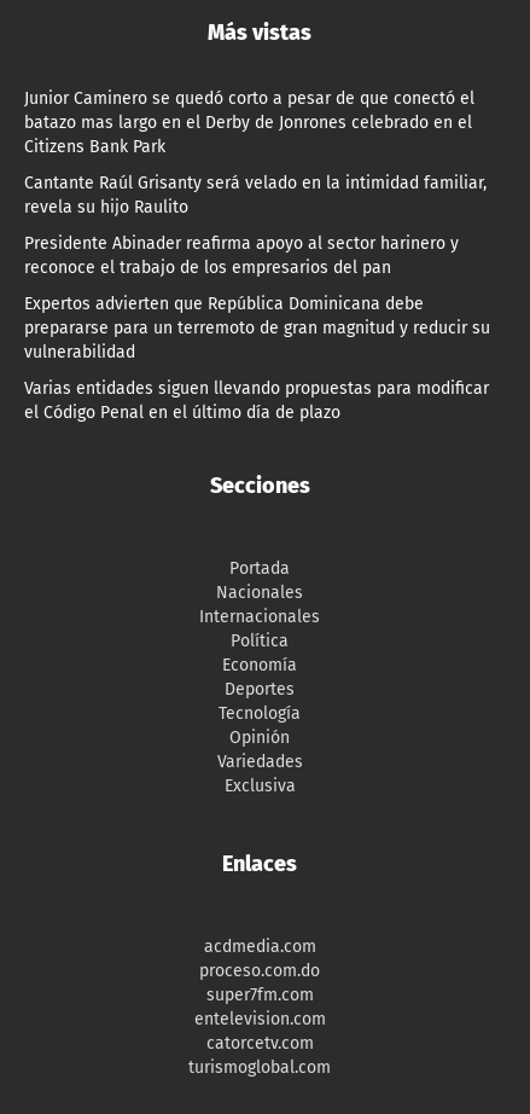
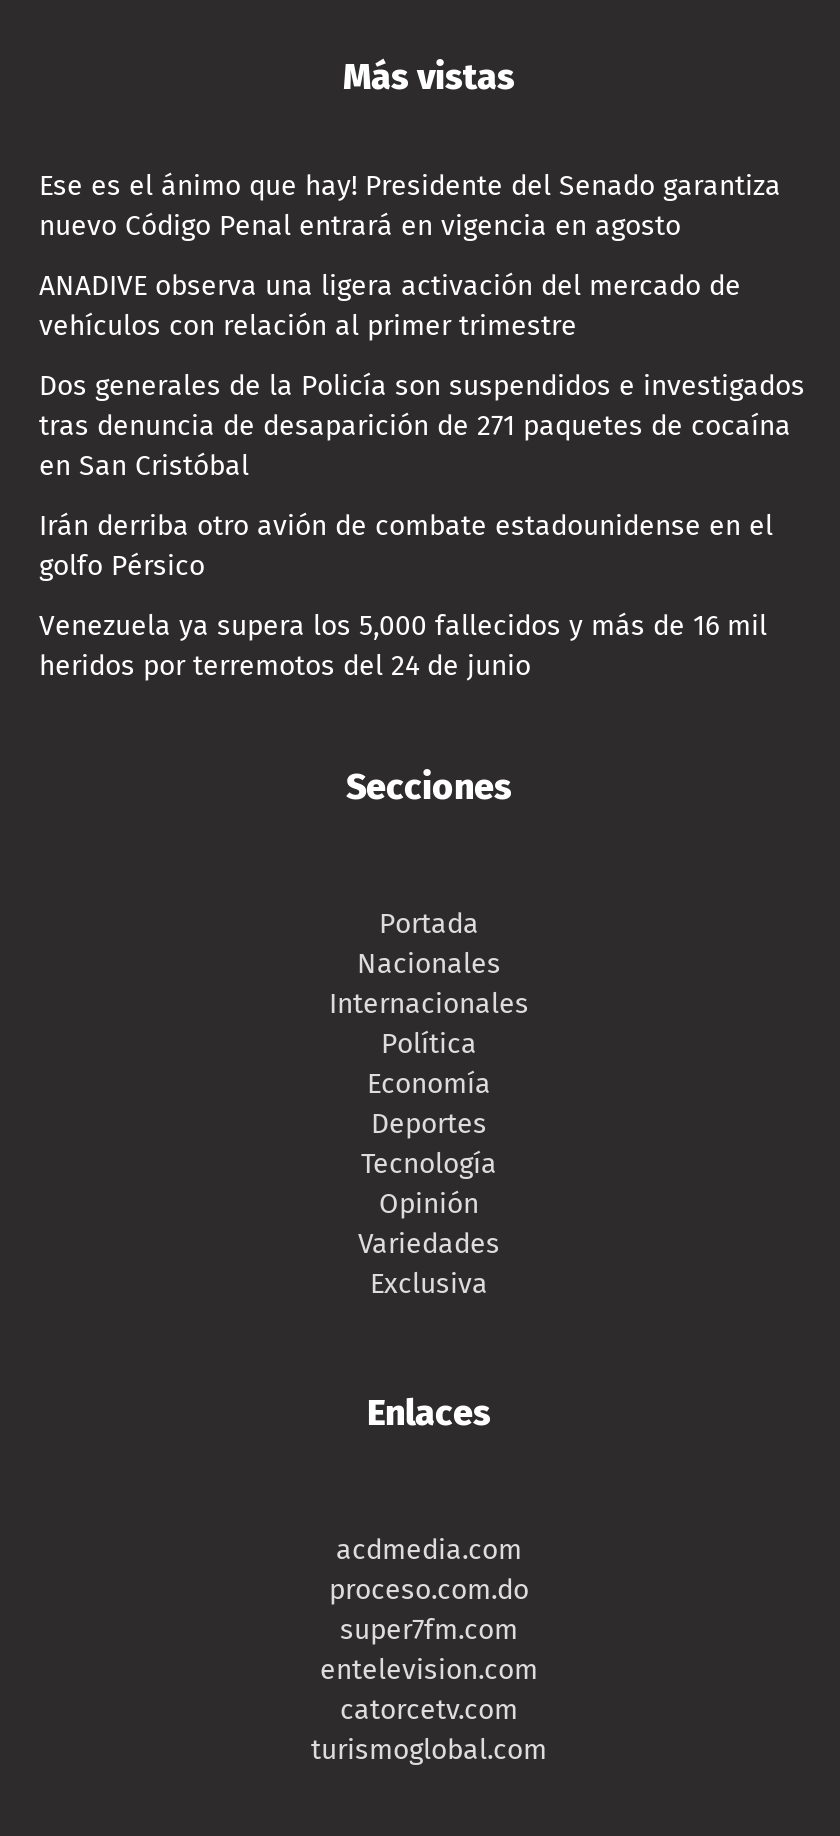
- Junior Caminero se quedó corto a pesar de que conectó el
- batazo mas largo en el Derby de Jonrones celebrado en el
- Citizens Bank Park
+ Ese es el ánimo que hay! Presidente del Senado garantiza
+ nuevo Código Penal entrará en vigencia en agosto

- Cantante Raúl Grisanty será velado en la intimidad familiar,
- revela su hijo Raulito
+ ANADIVE observa una ligera activación del mercado de
+ vehículos con relación al primer trimestre

- Presidente Abinader reafirma apoyo al sector harinero y
- reconoce el trabajo de los empresarios del pan
+ Dos generales de la Policía son suspendidos e investigados
+ tras denuncia de desaparición de 271 paquetes de cocaína
+ en San Cristóbal

- Expertos advierten que República Dominicana debe
- prepararse para un terremoto de gran magnitud y reducir su
- vulnerabilidad
+ Irán derriba otro avión de combate estadounidense en el
+ golfo Pérsico

- Varias entidades siguen llevando propuestas para modificar
- el Código Penal en el último día de plazo
+ Venezuela ya supera los 5,000 fallecidos y más de 16 mil
+ heridos por terremotos del 24 de junio
